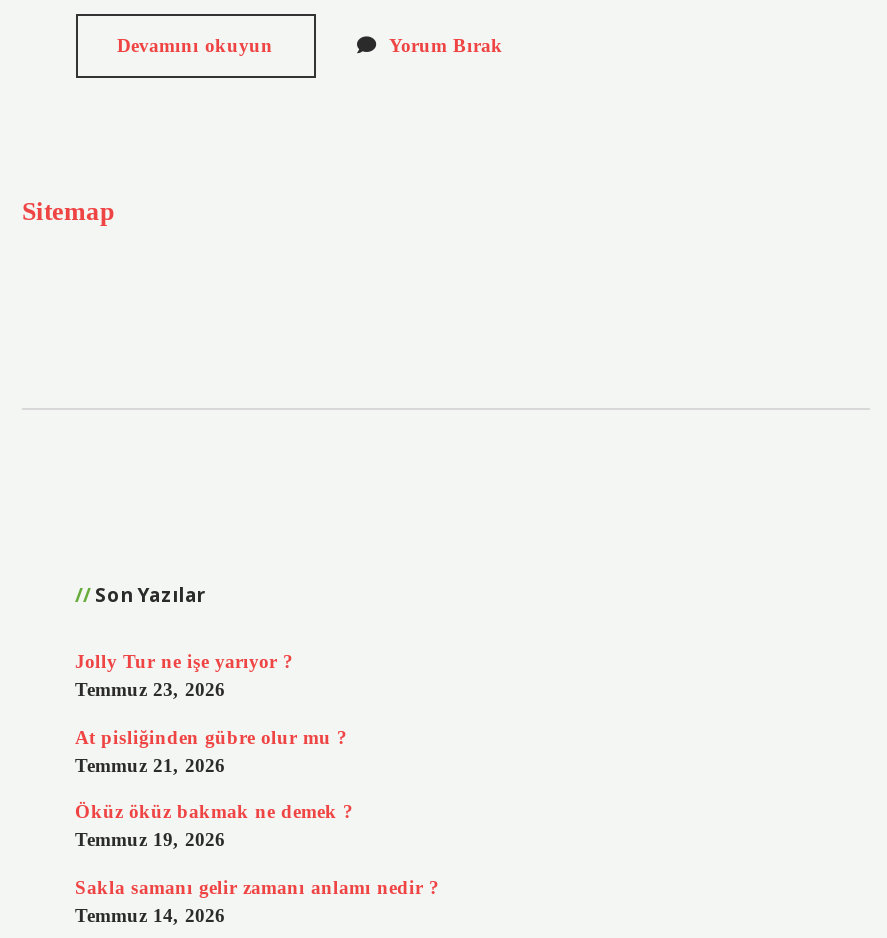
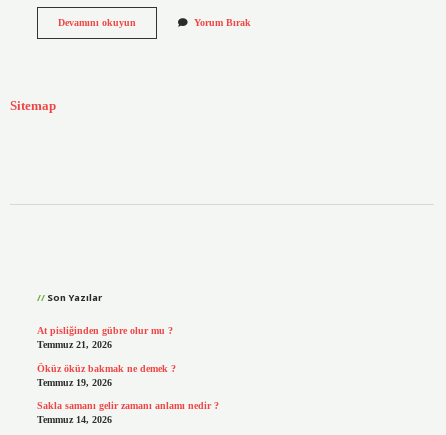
- Jolly Tur ne işe yarıyor ?
- Temmuz 23, 2026
